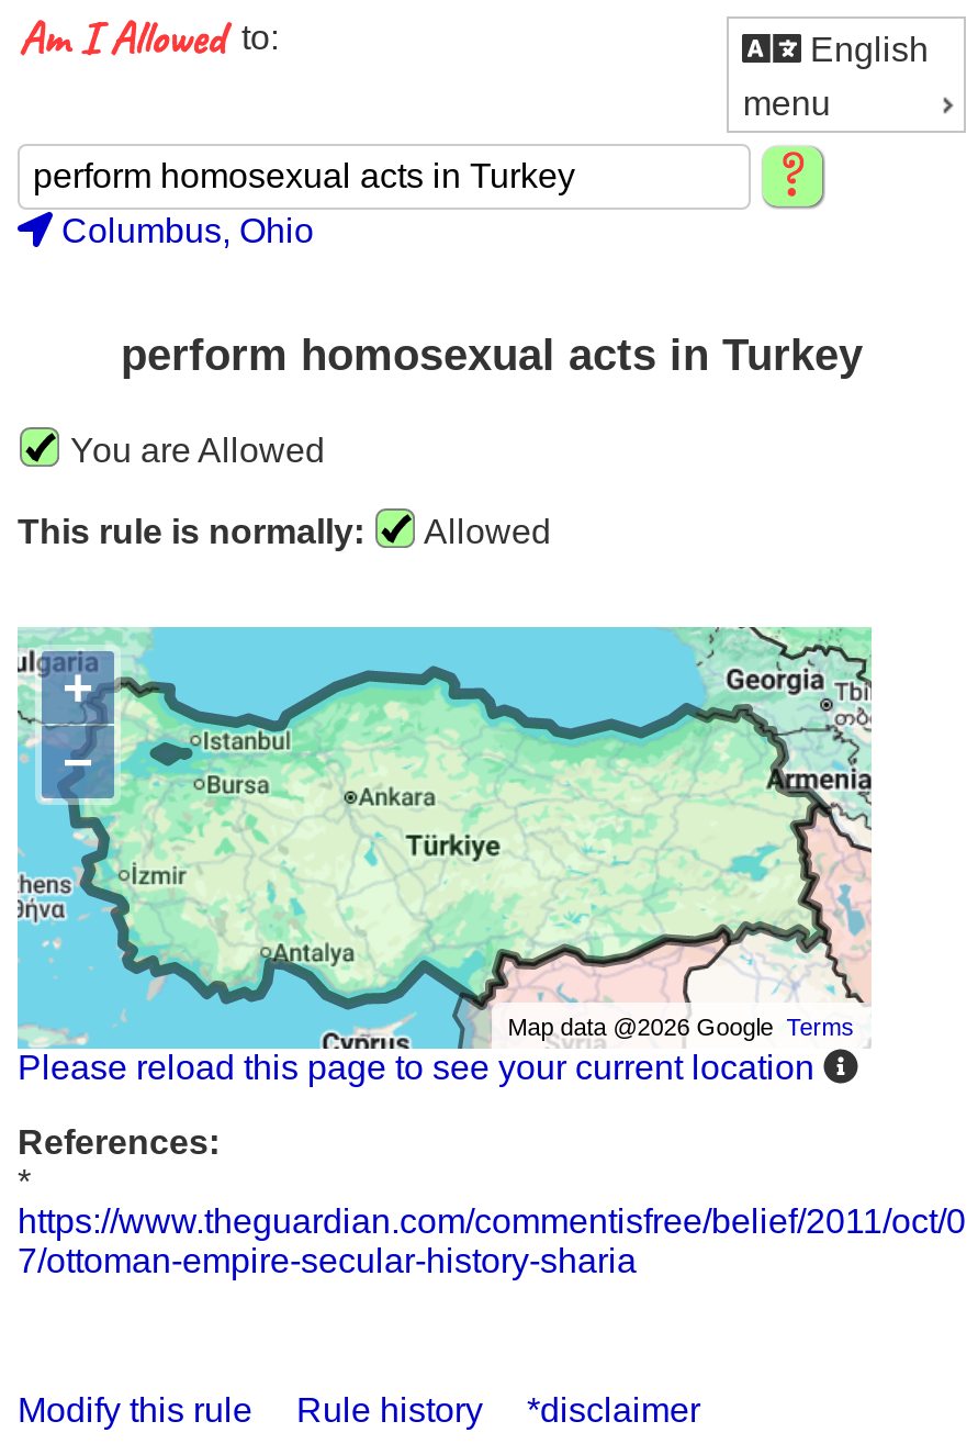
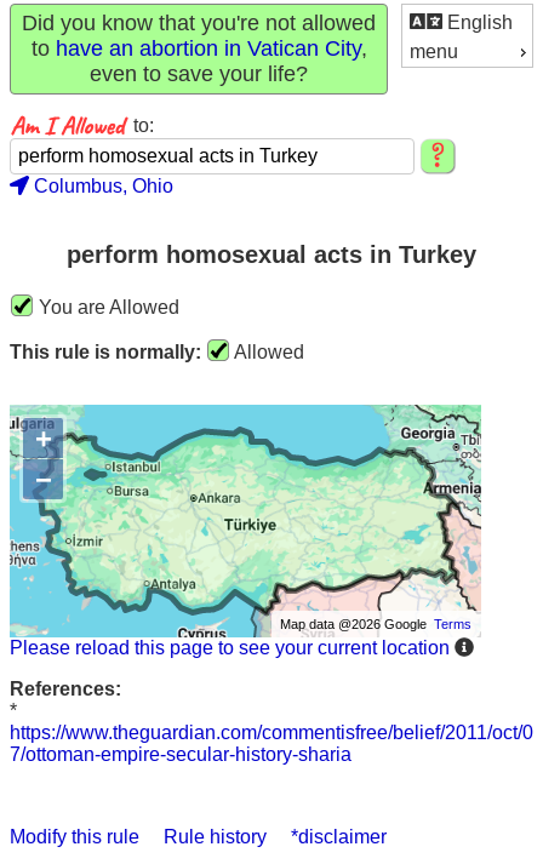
+ [image]
+ Did you know that you're not allowed
+ to have an abortion in Vatican City,
+ even to save your life?

moved down: to:

+ [image]
